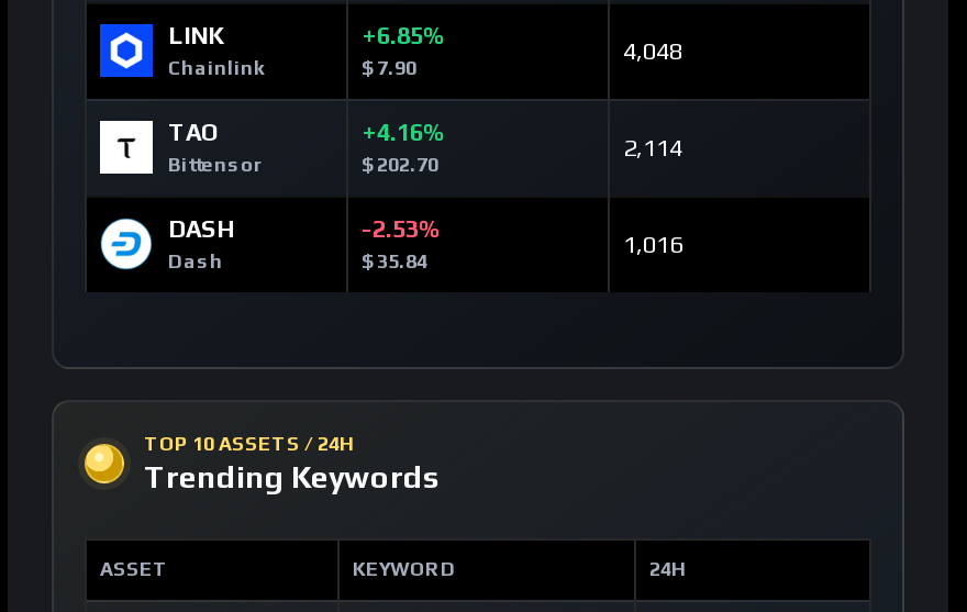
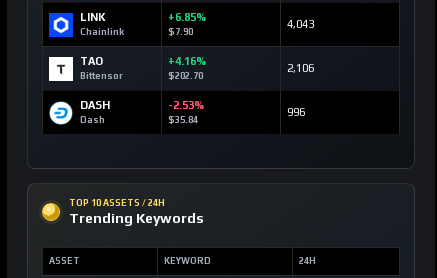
- 4,048
+ 4,043

- 2,114
+ 2,106

- 1,016
+ 996
